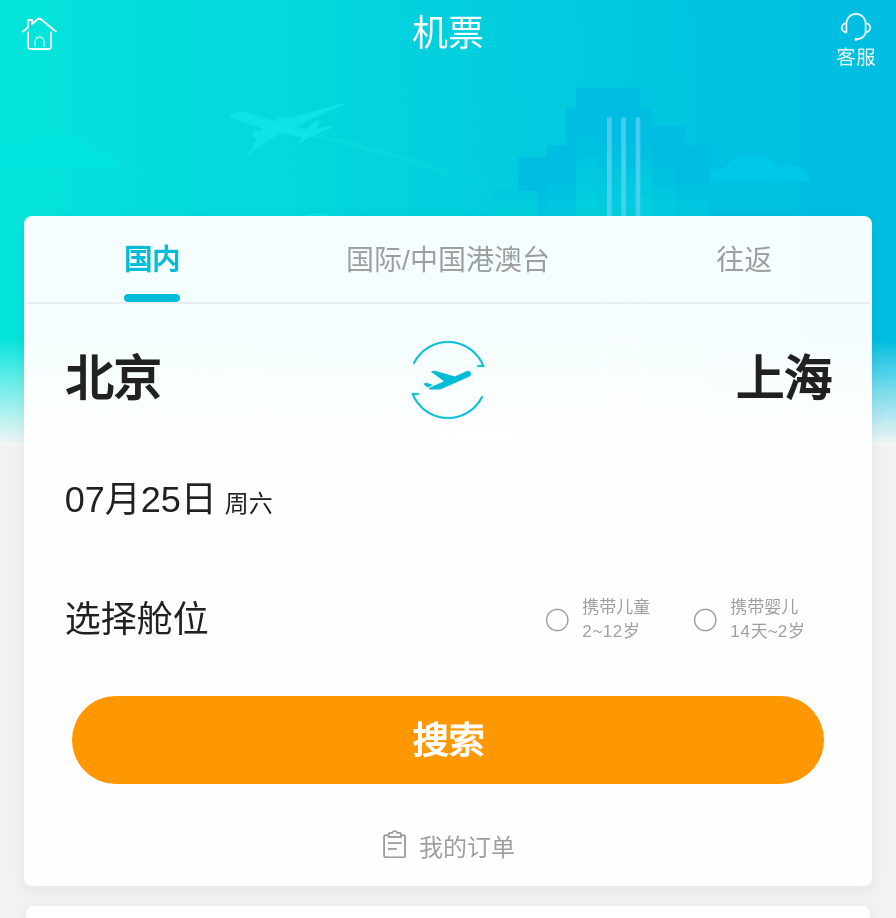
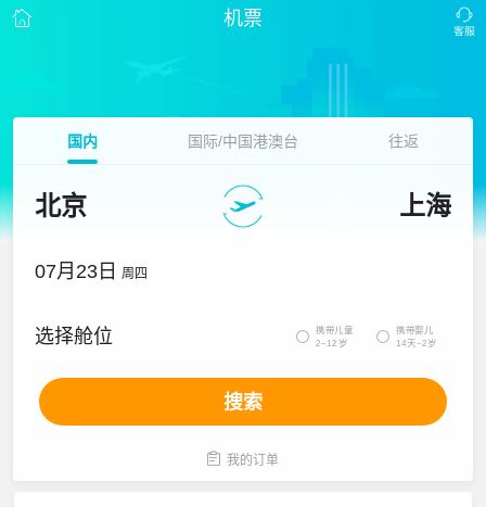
- 07月25日 周六
+ 07月23日 周四
